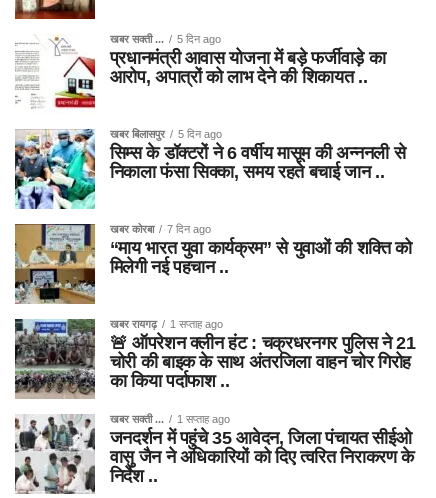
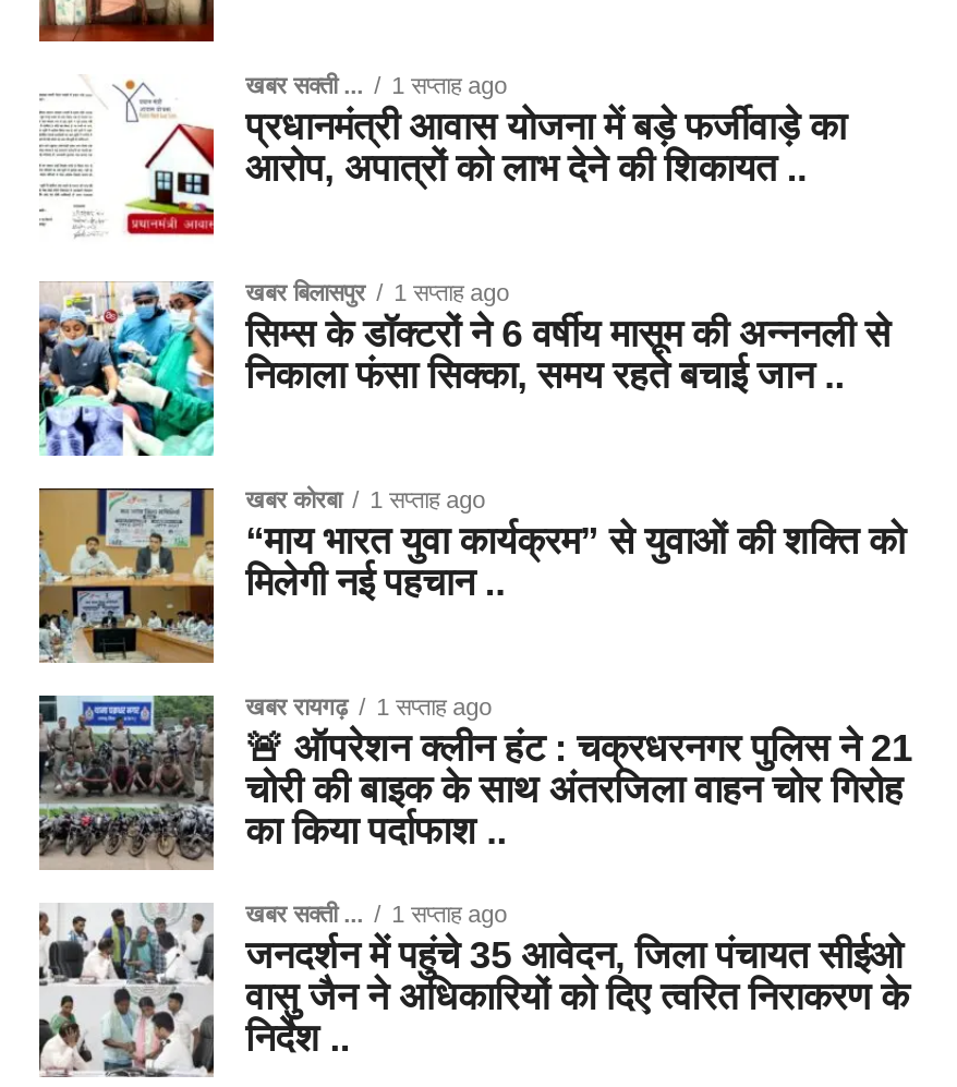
- खबर सक्ती ... 5 दिन ago
+ खबर सक्ती ... 1 सप्ताह ago

- खबर बिलासपुर 5 दिन ago
+ खबर बिलासपुर 1 सप्ताह ago

- खबर कोरबा 7 दिन ago
+ खबर कोरबा 1 सप्ताह ago
